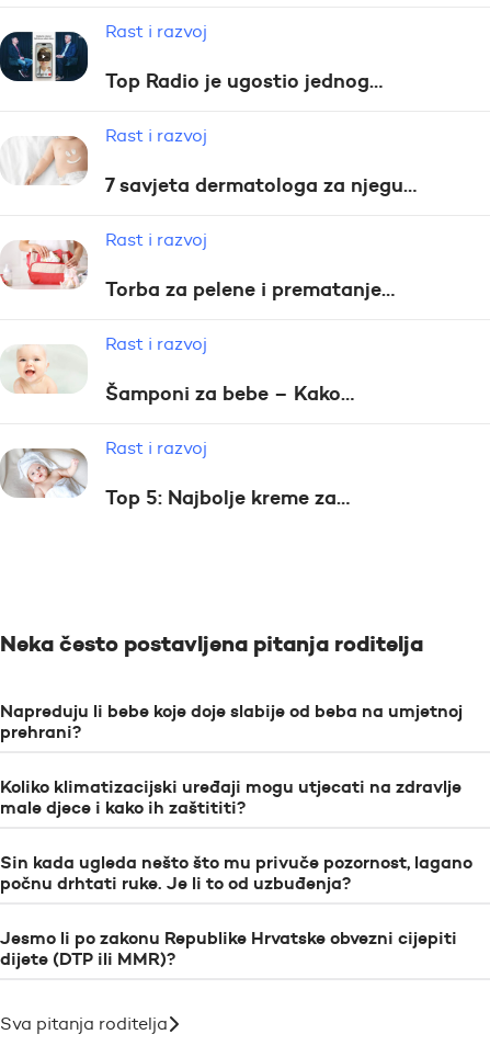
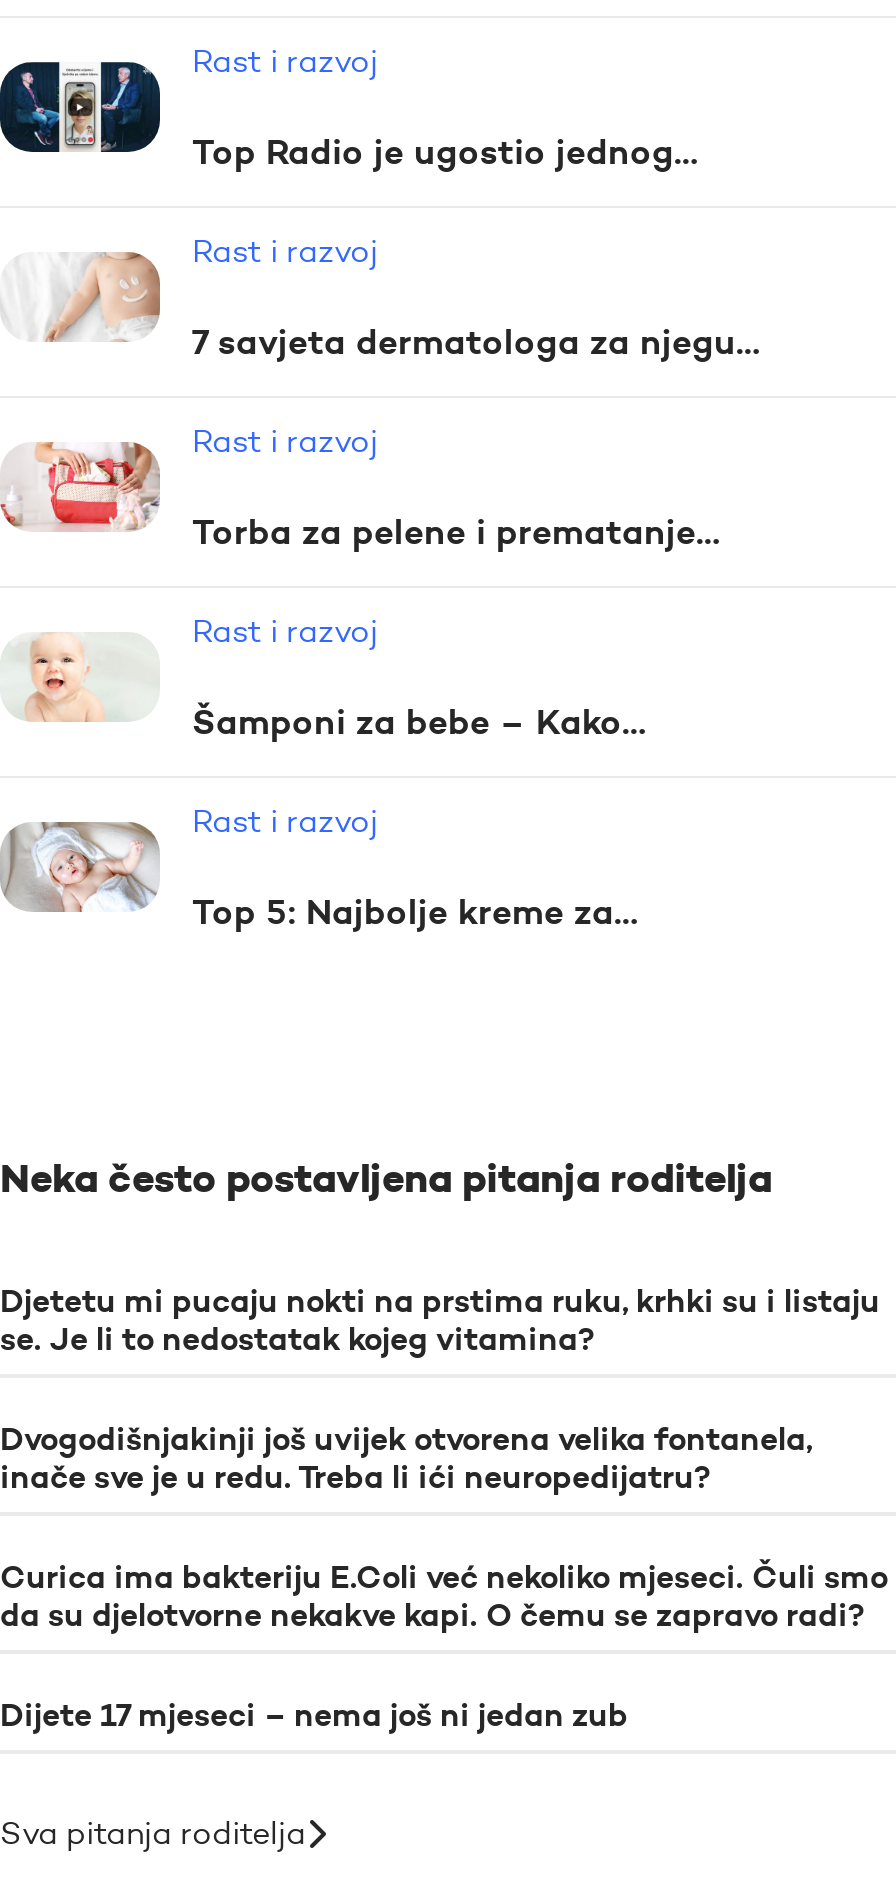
- Napreduju li bebe koje doje slabije od beba na umjetnoj
- prehrani?
+ Djetetu mi pucaju nokti na prstima ruku, krhki su i listaju
+ se. Je li to nedostatak kojeg vitamina?

- Koliko klimatizacijski uređaji mogu utjecati na zdravlje
- male djece i kako ih zaštititi?
+ Dvogodišnjakinji još uvijek otvorena velika fontanela,
+ inače sve je u redu. Treba li ići neuropedijatru?

- Sin kada ugleda nešto što mu privuče pozornost, lagano
- počnu drhtati ruke. Je li to od uzbuđenja?
+ Curica ima bakteriju E.Coli već nekoliko mjeseci. Čuli smo
+ da su djelotvorne nekakve kapi. O čemu se zapravo radi?

- Jesmo li po zakonu Republike Hrvatske obvezni cijepiti
- dijete (DTP ili MMR)?
+ Dijete 17 mjeseci – nema još ni jedan zub
